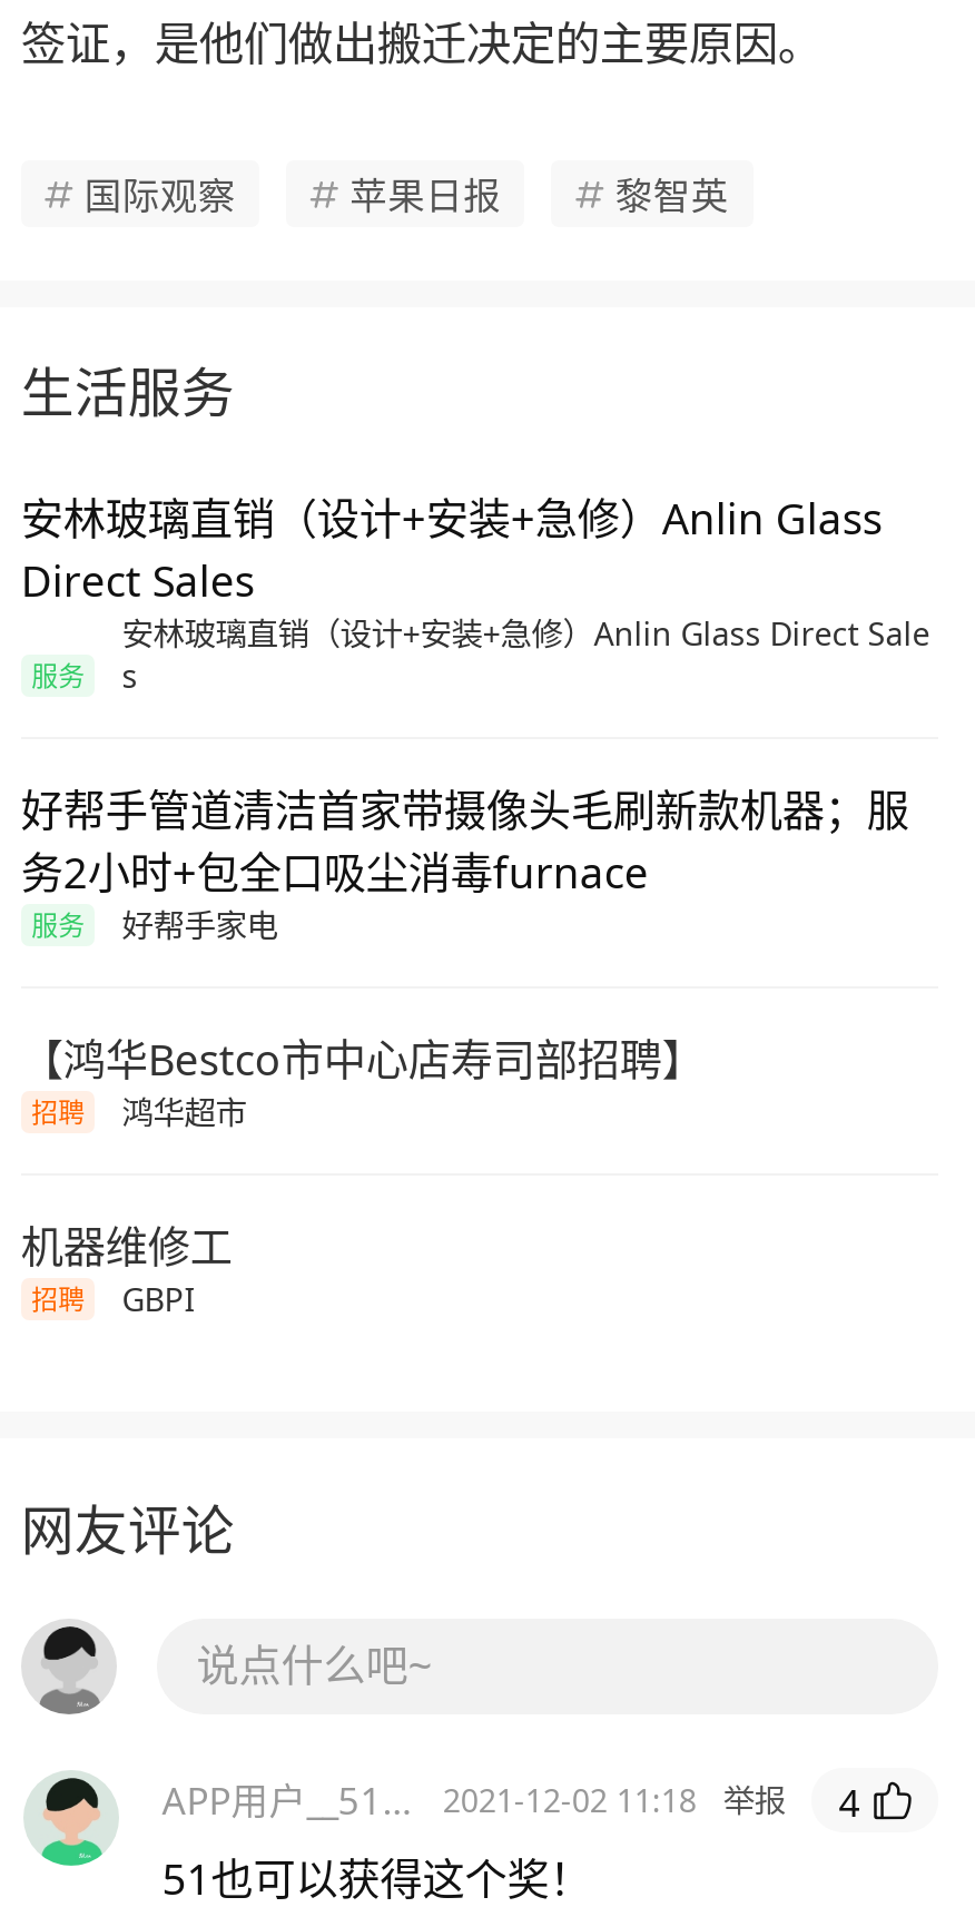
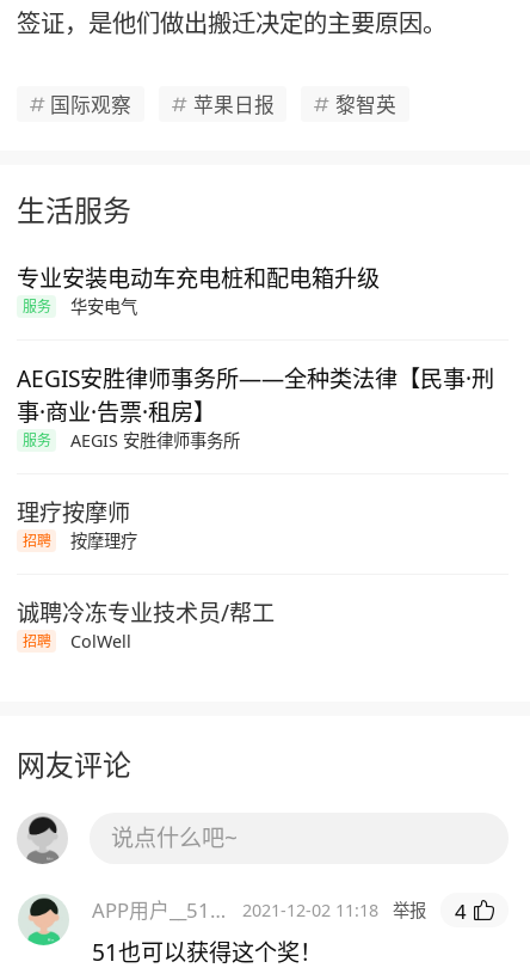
- 安林玻璃直销（设计+安装+急修）Anlin Glass
- Direct Sales
+ 专业安装电动车充电桩和配电箱升级

- 安林玻璃直销（设计+安装+急修）Anlin Glass Direct Sale
- s
+ 华安电气

- 好帮手管道清洁首家带摄像头毛刷新款机器；服
- 务2小时+包全口吸尘消毒furnace
+ AEGIS安胜律师事务所——全种类法律【民事·刑
+ 事·商业·告票·租房】

- 好帮手家电
+ AEGIS 安胜律师事务所

- 【鸿华Bestco市中心店寿司部招聘】
+ 理疗按摩师

- 鸿华超市
+ 按摩理疗

- 机器维修工
+ 诚聘冷冻专业技术员/帮工

- GBPI
+ ColWell
